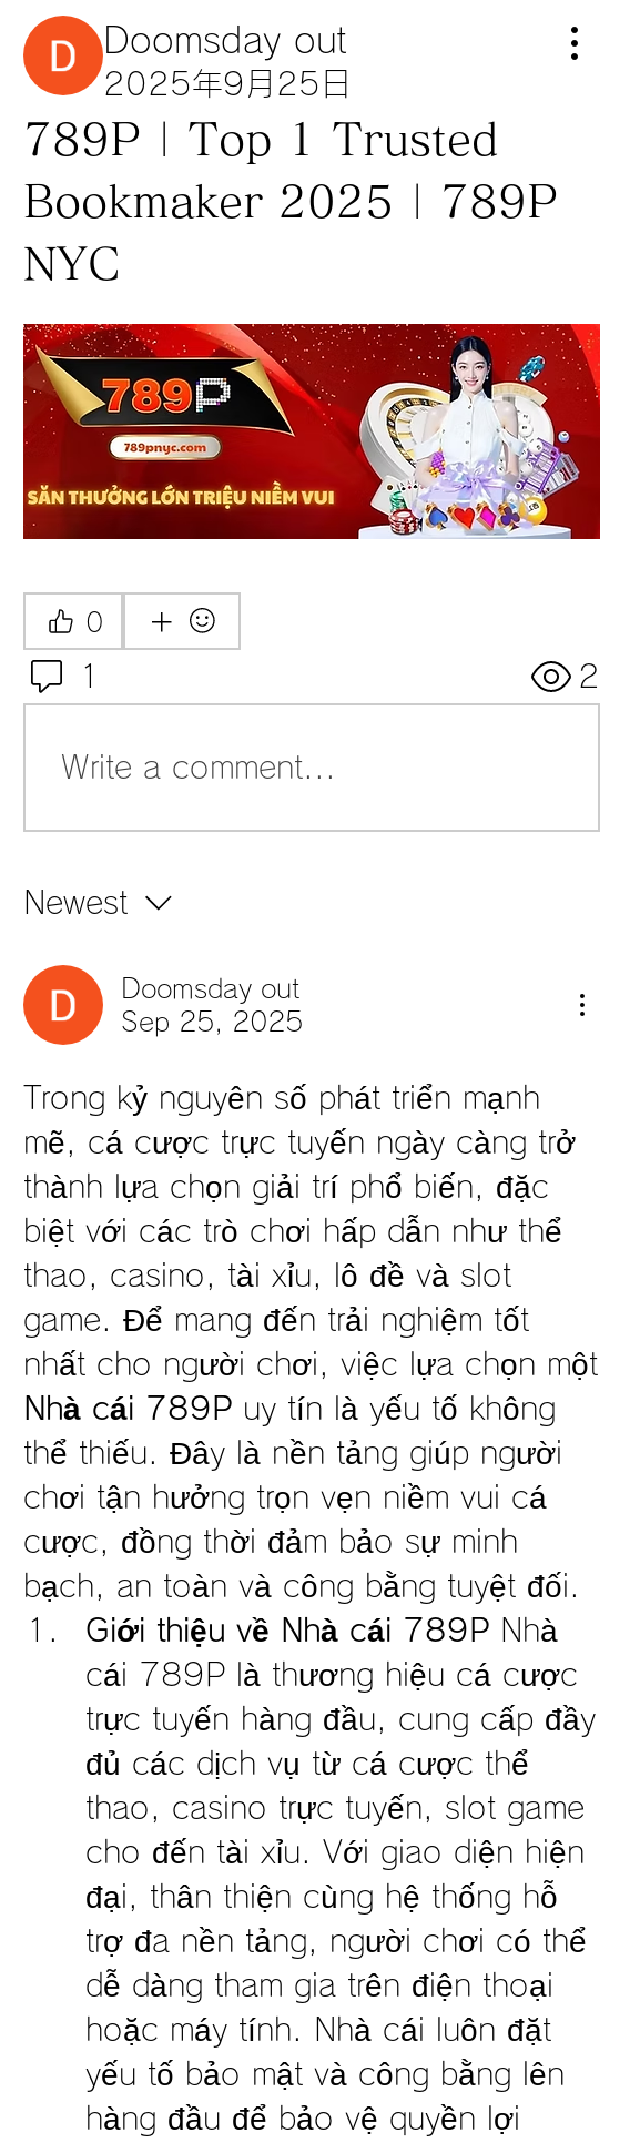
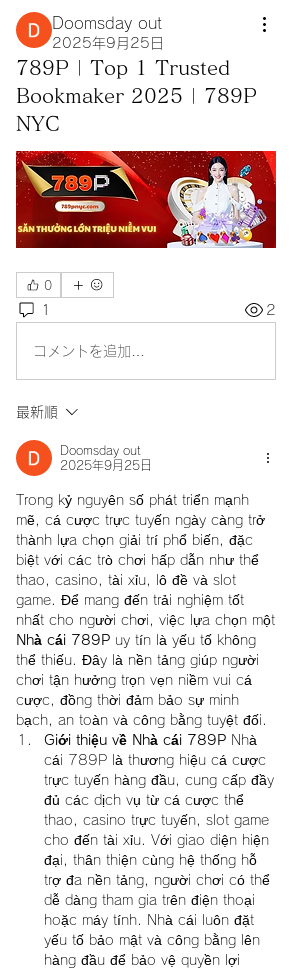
- Write a comment...
+ コメントを追加…

- Newest
+ 最新順

- Sep 25, 2025
+ 2025年9月25日
